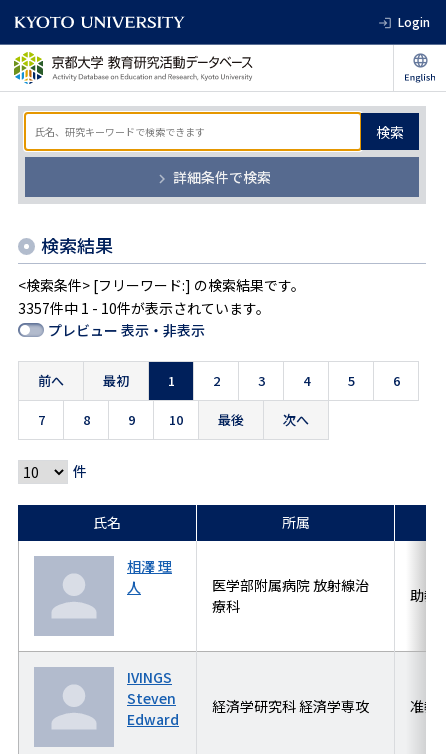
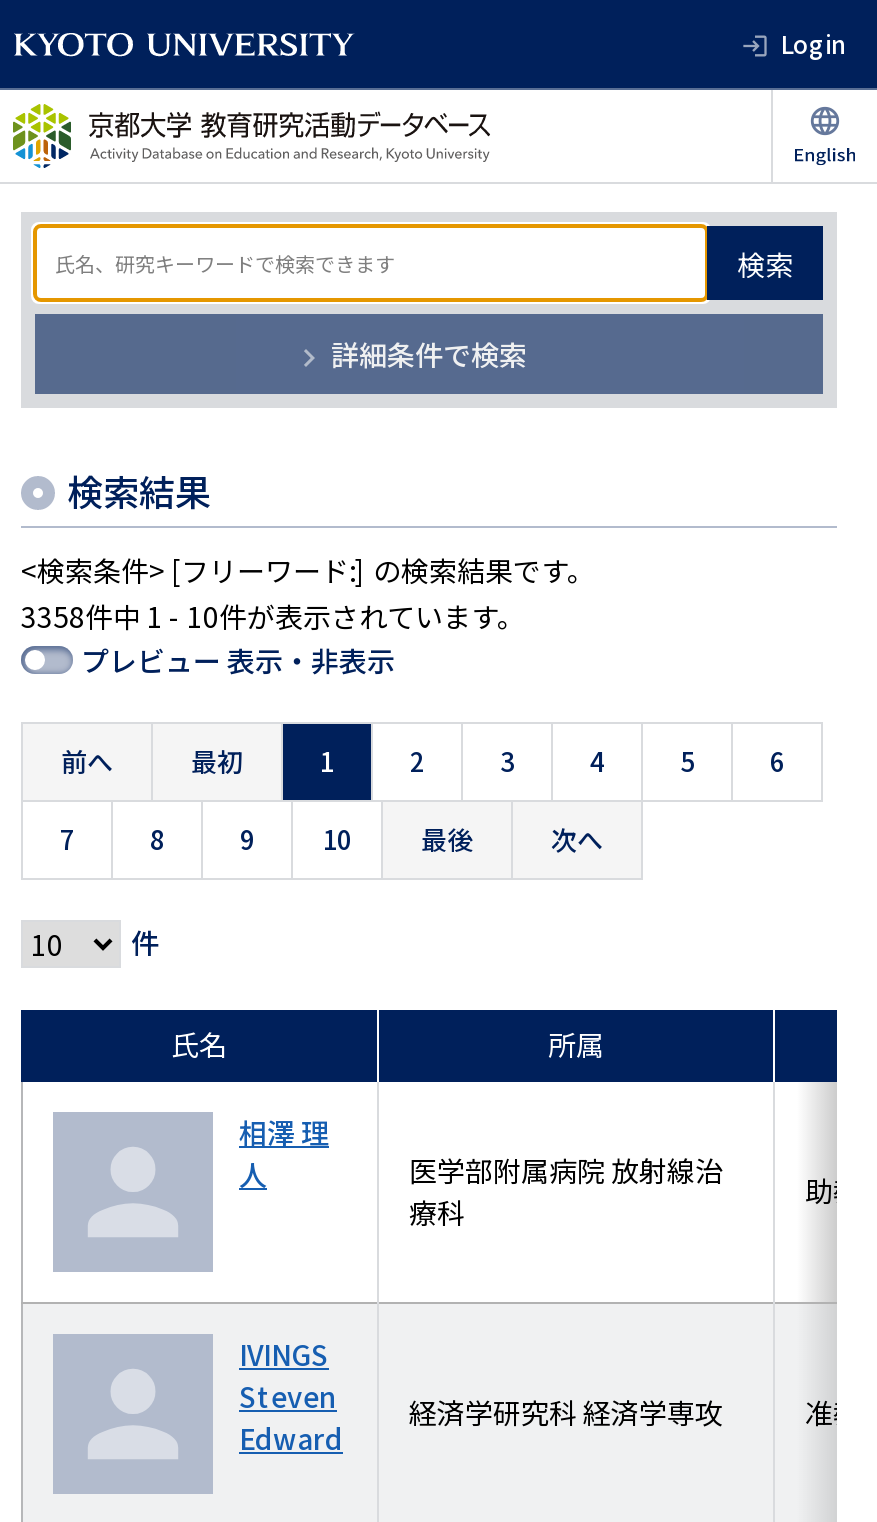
- 3357件中 1 - 10件が表示されています。
+ 3358件中 1 - 10件が表示されています。
